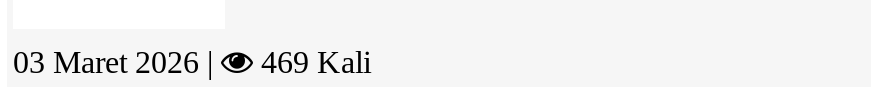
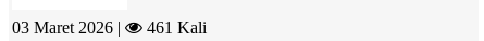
- 469 Kali
+ 461 Kali
